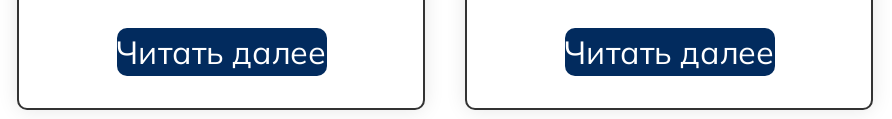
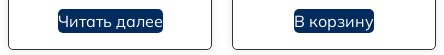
- Читать далее
+ В корзину
